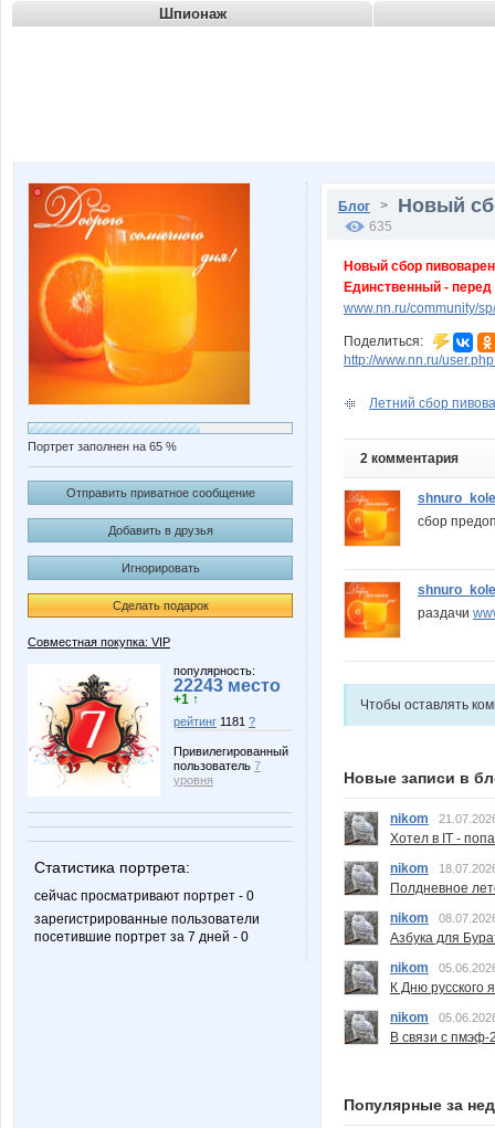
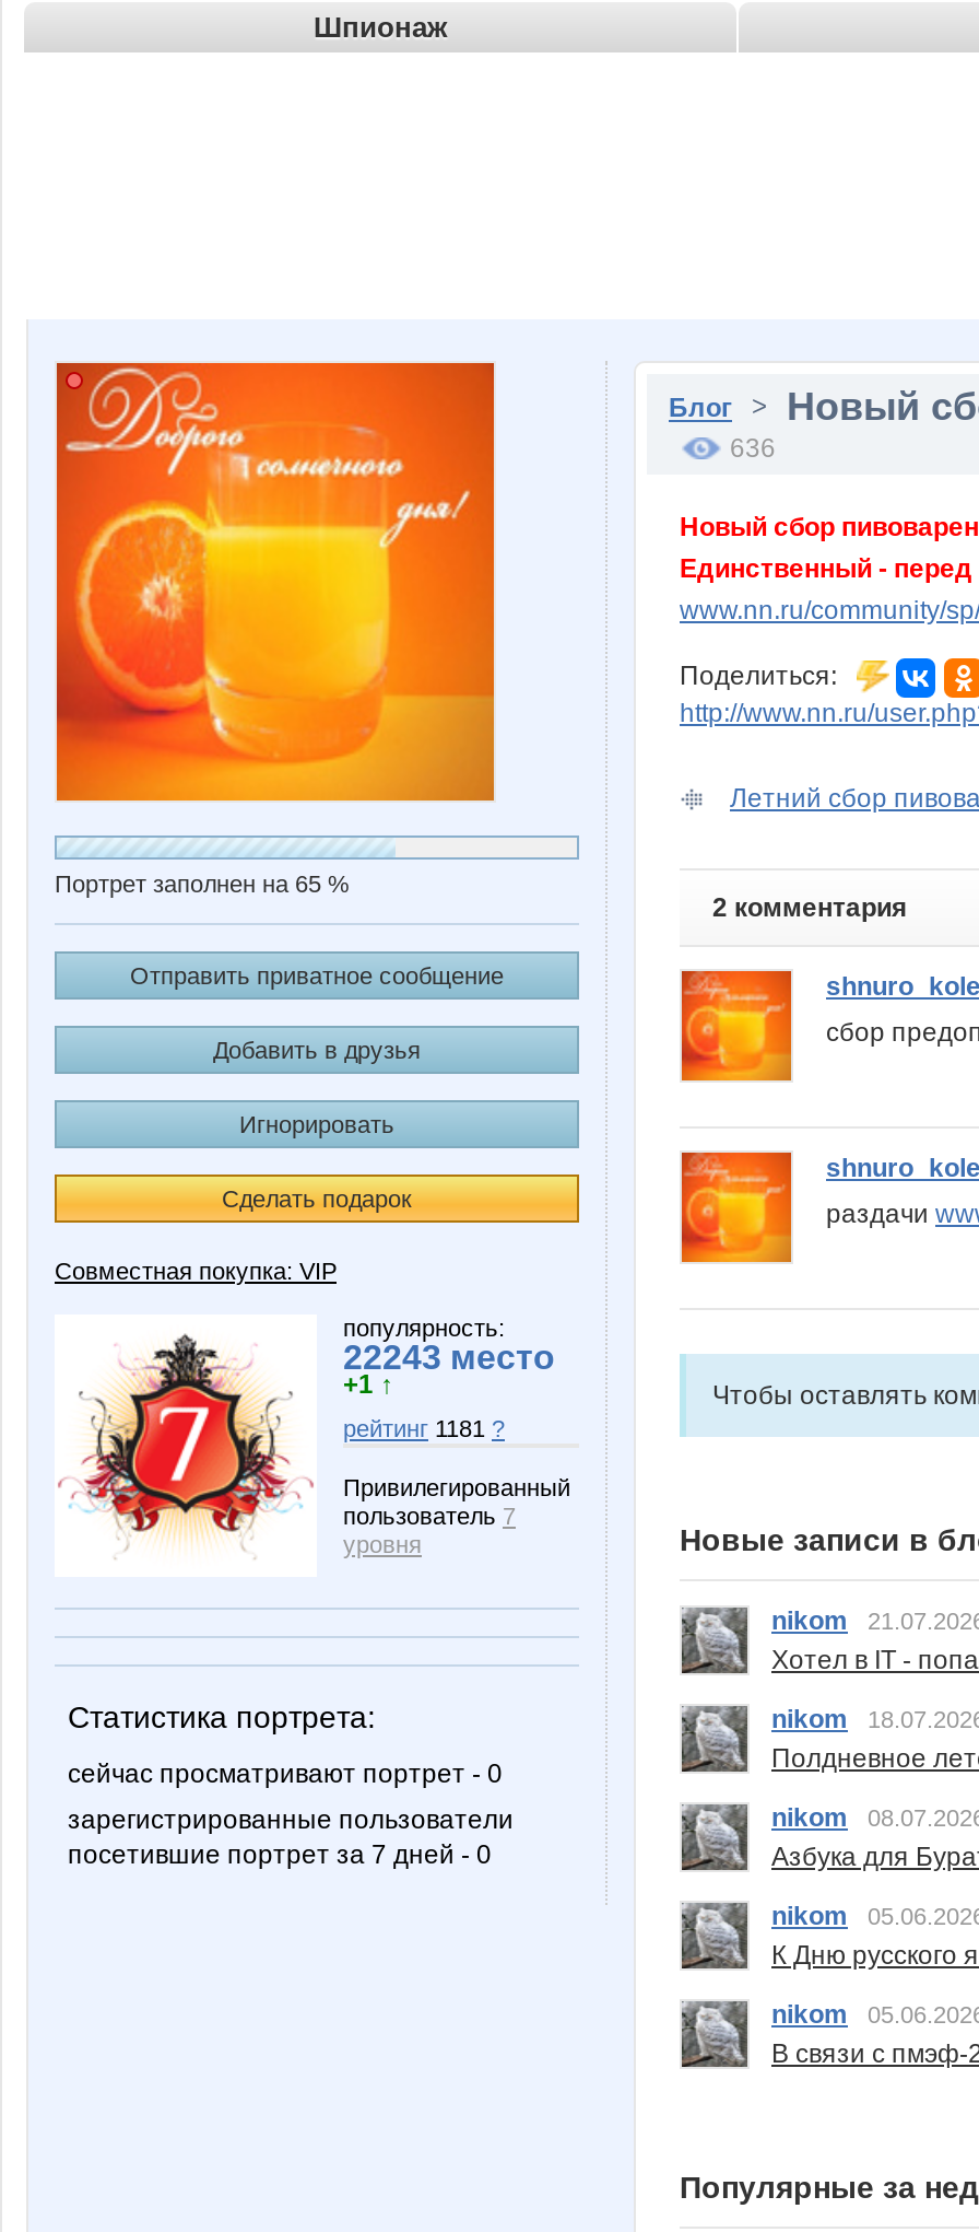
- 635
+ 636
